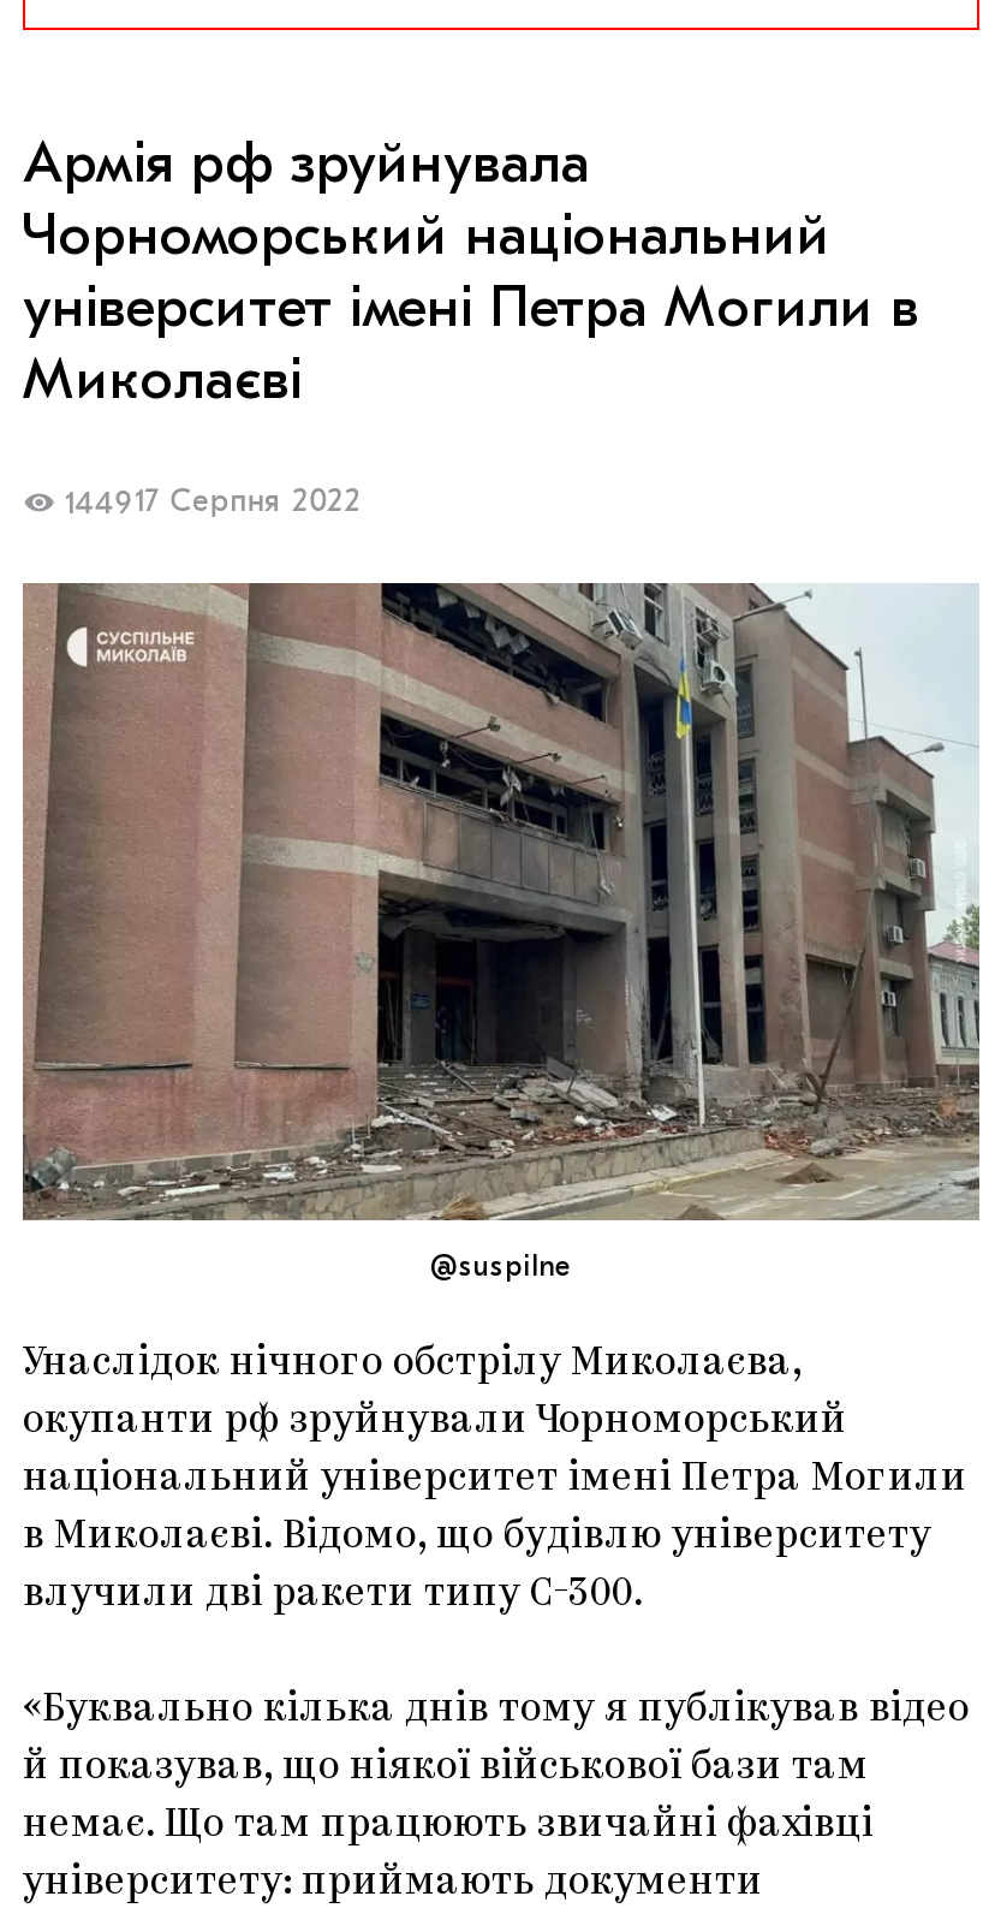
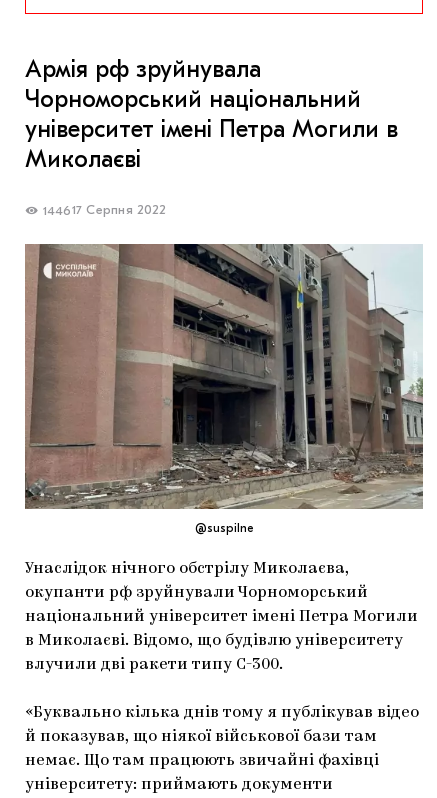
- 144917 Серпня 2022
+ 144617 Серпня 2022
